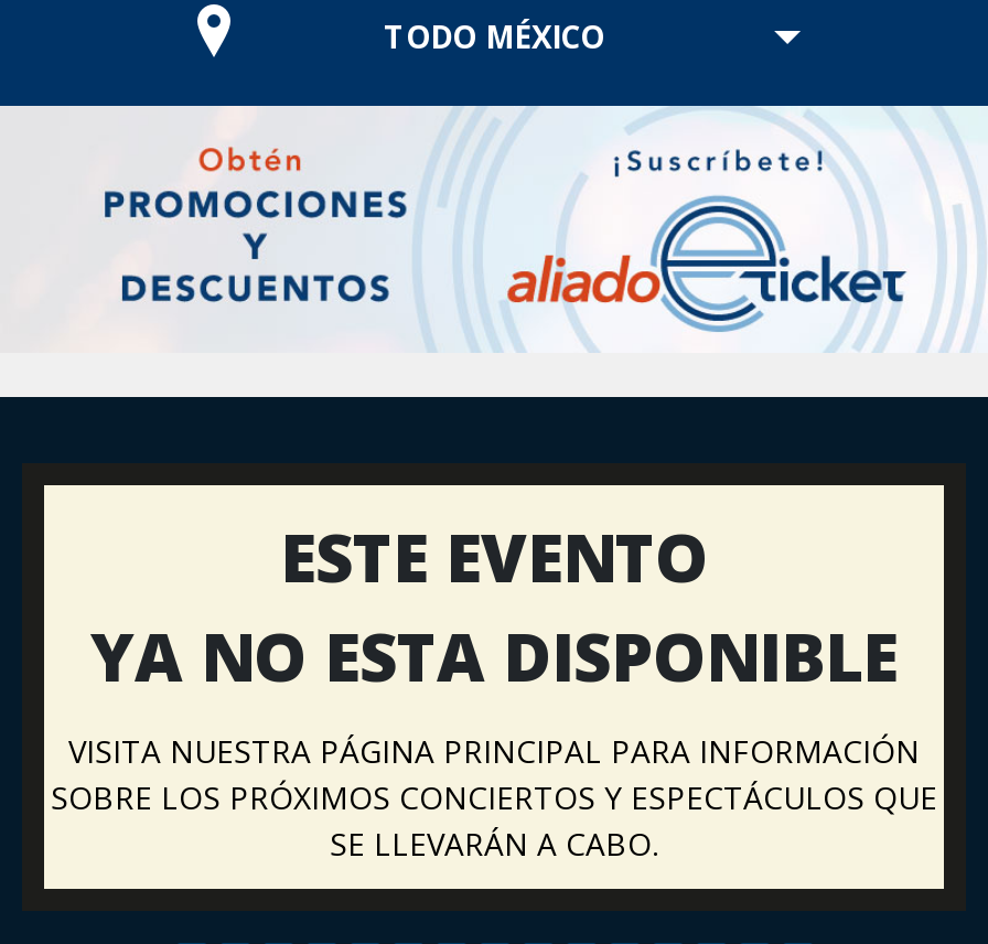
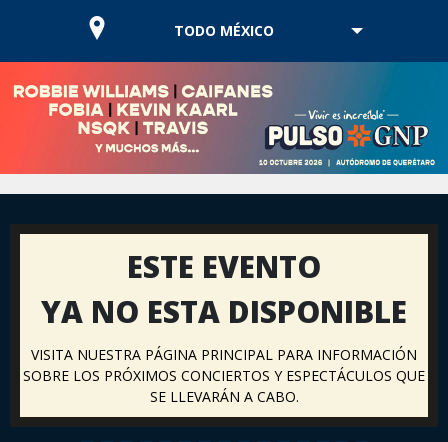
- [image]
+ [image]
